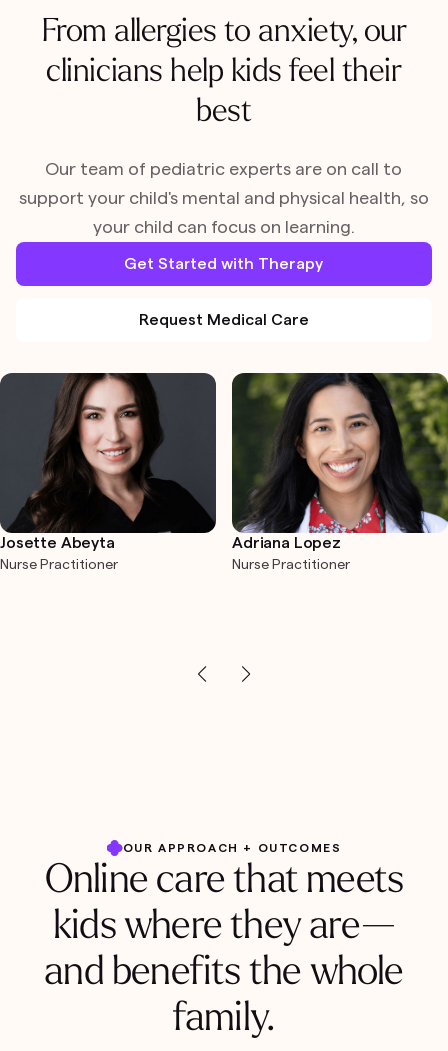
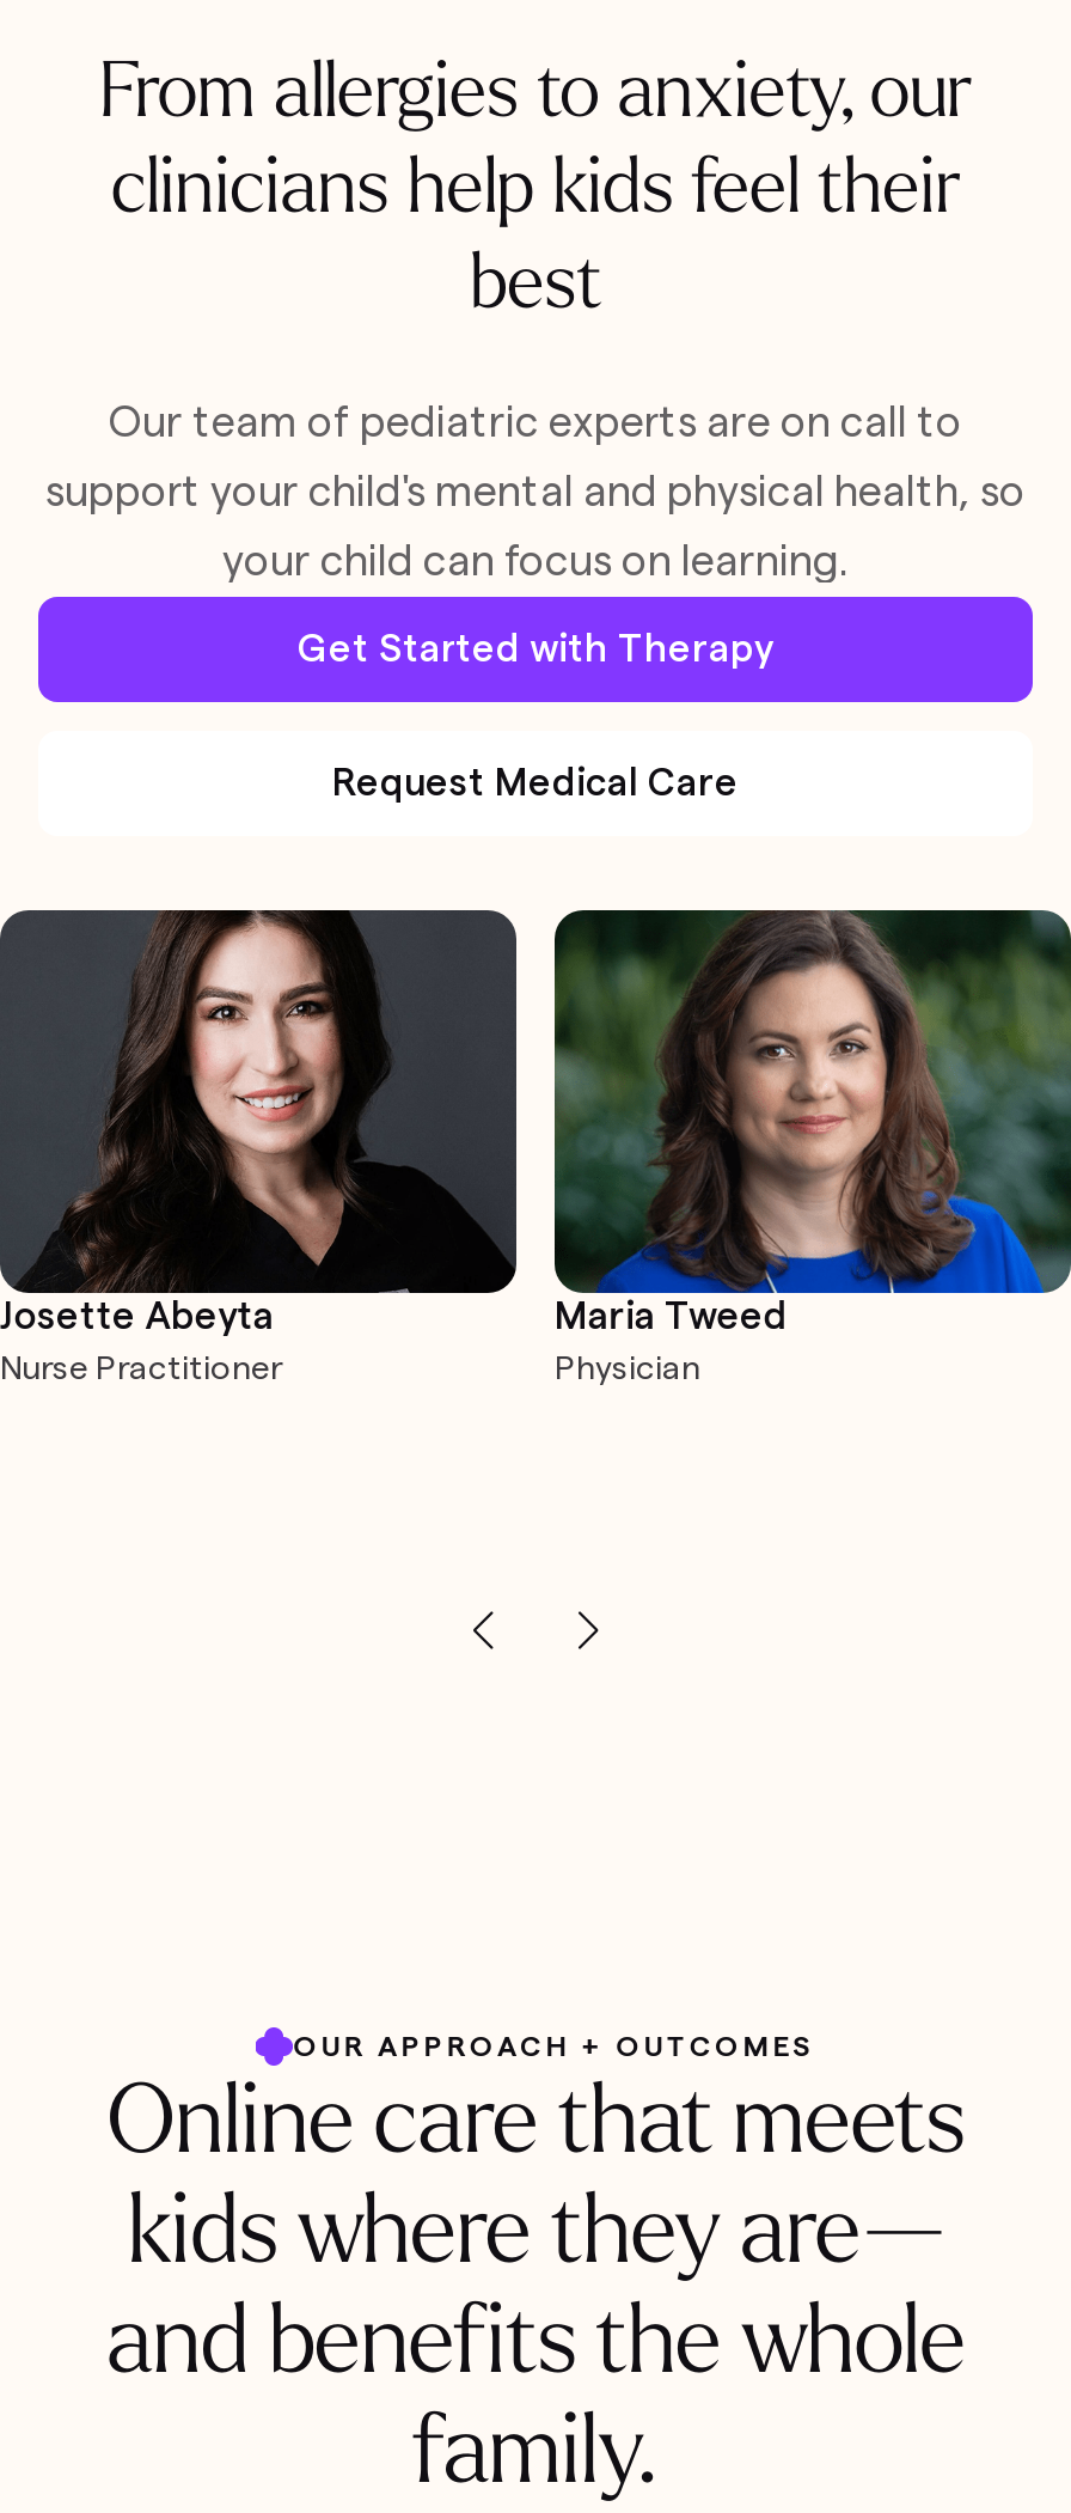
- [image]
- Adriana Lopez
- Nurse Practitioner
+ [image]
+ Maria Tweed
+ Physician
